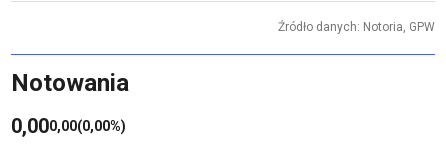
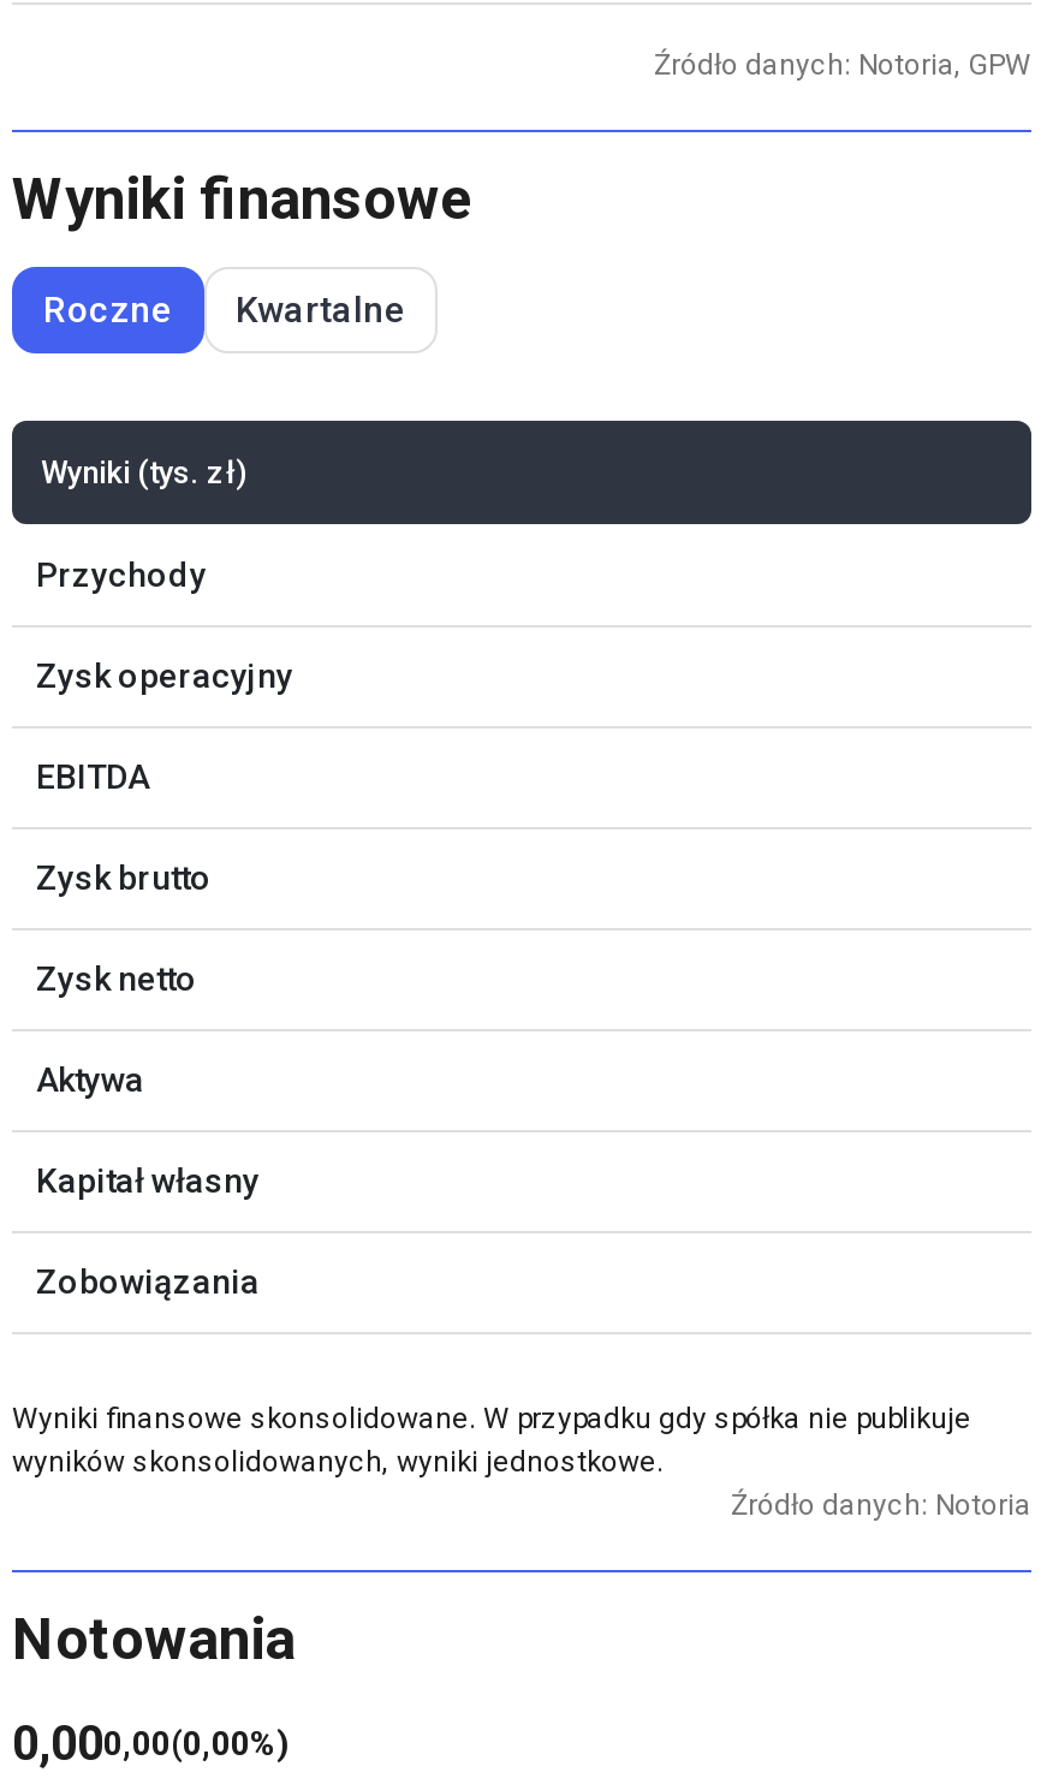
+ Wyniki finansowe
+ Roczne
+ Kwartalne

+ Wyniki finansowe skonsolidowane. W przypadku gdy spółka nie publikuje
+ wyników skonsolidowanych, wyniki jednostkowe.
+ Źródło danych: Notoria

+ Wyniki (tys. zł)
+ Przychody
+ Zysk operacyjny
+ EBITDA
+ Zysk brutto
+ Zysk netto
+ Aktywa
+ Kapitał własny
+ Zobowiązania
